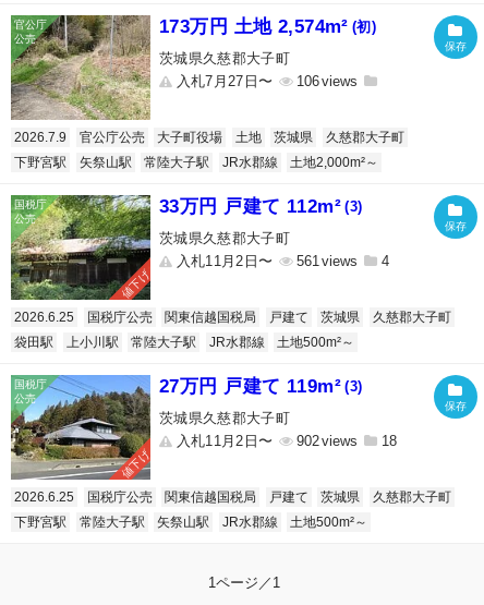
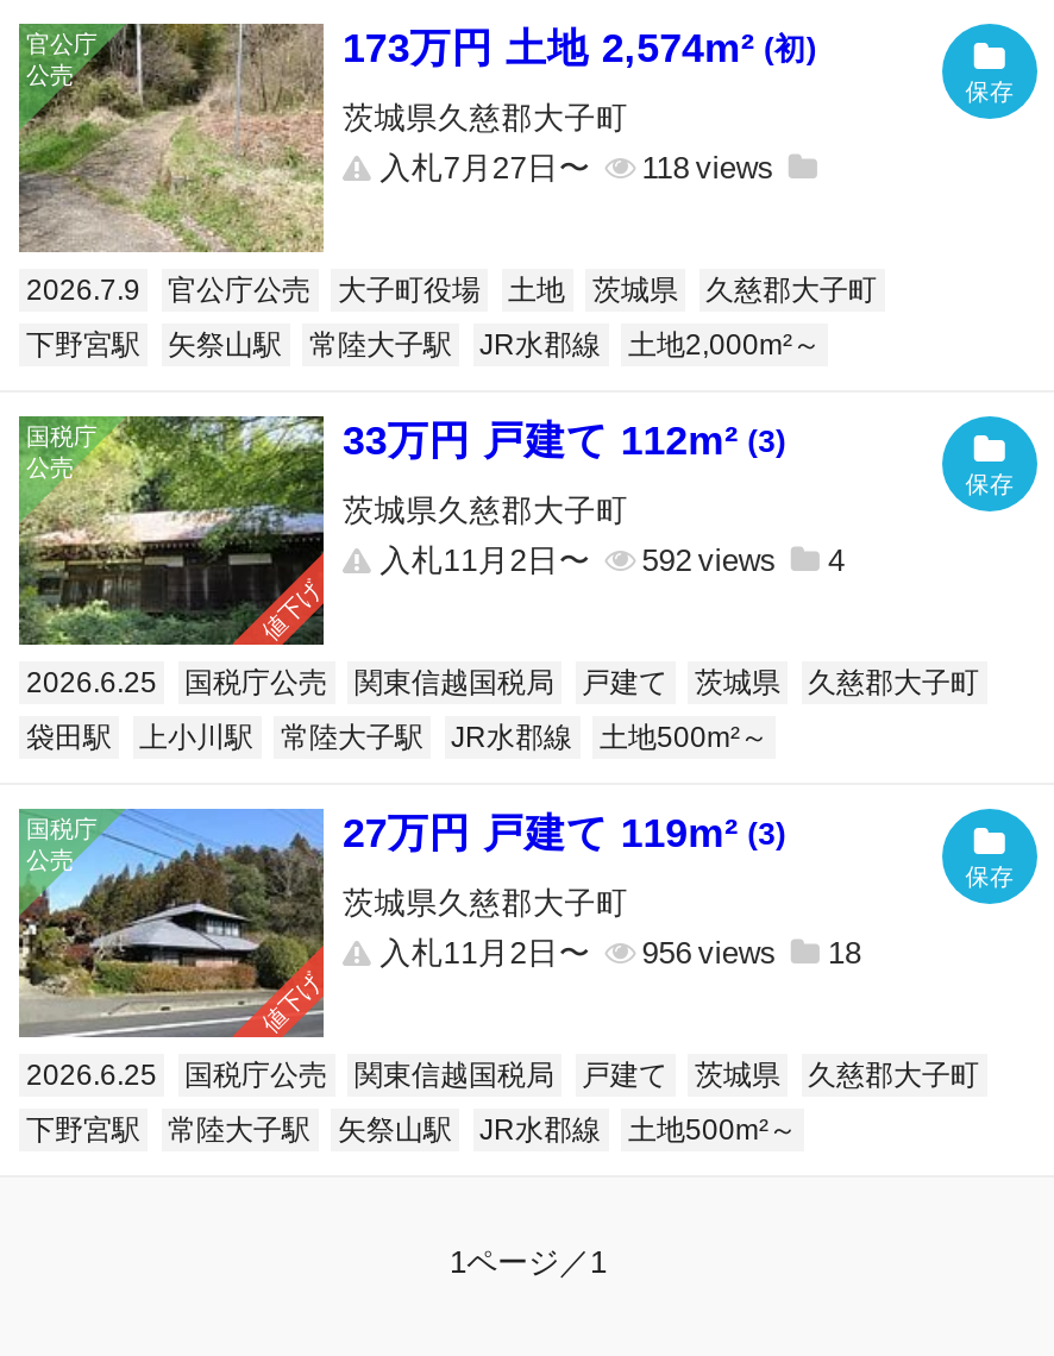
- 入札7月27日〜 106
+ 入札7月27日〜 118

- 入札11月2日〜 561
+ 入札11月2日〜 592

- 入札11月2日〜 902
+ 入札11月2日〜 956
